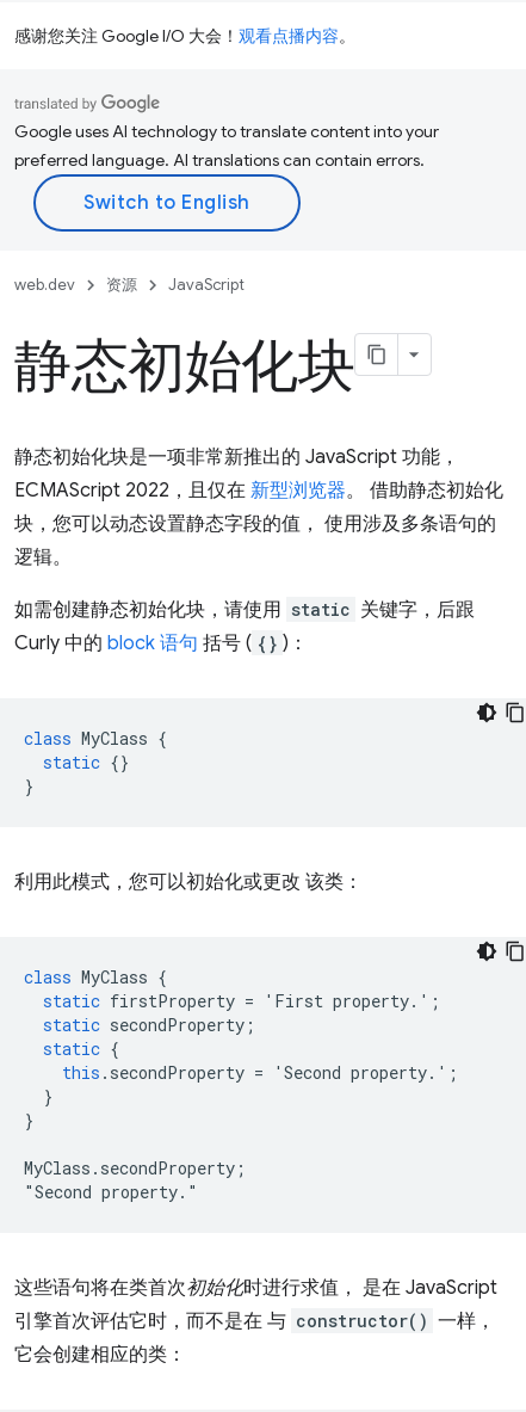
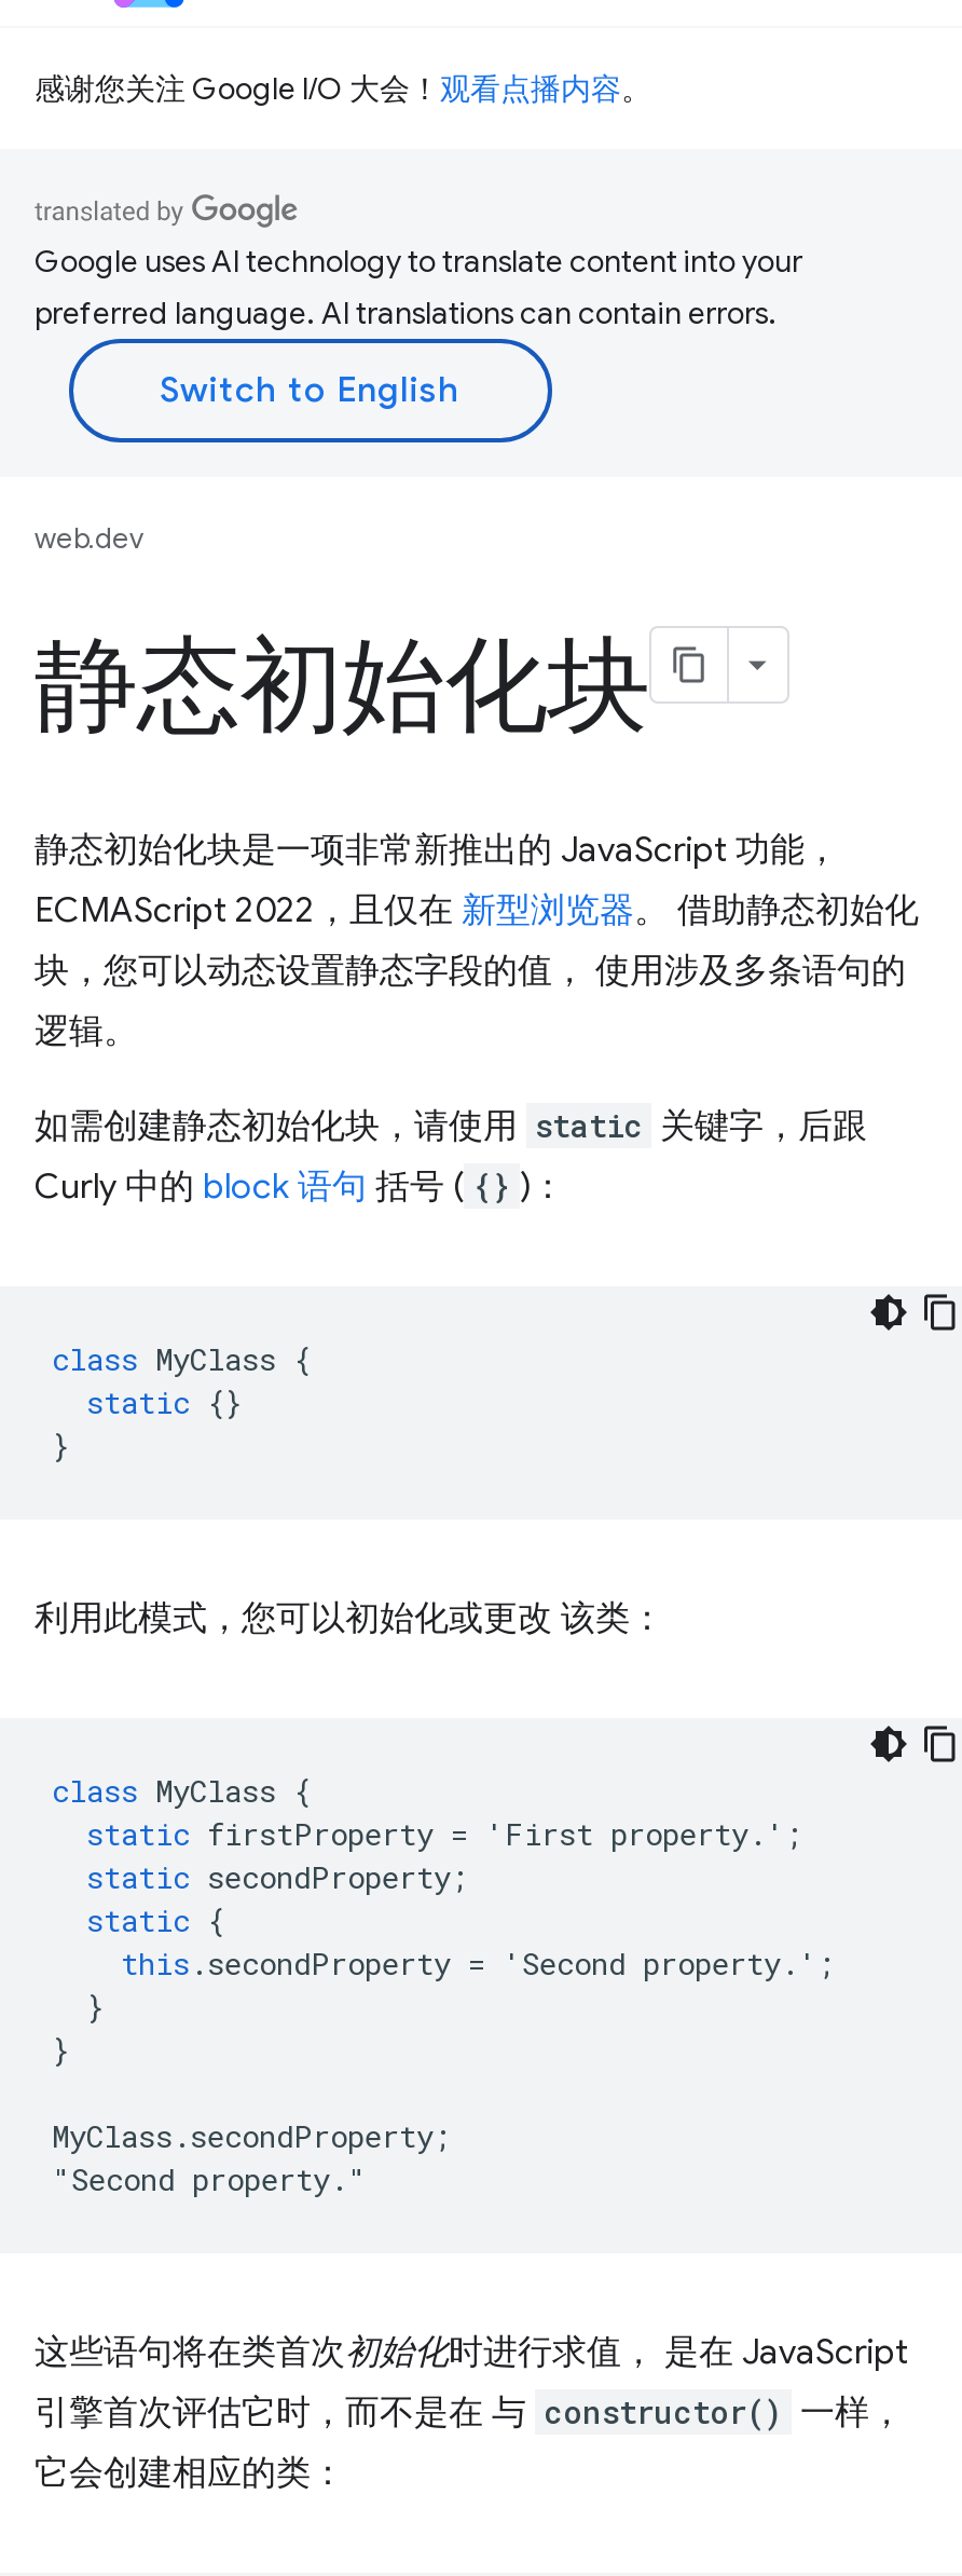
- 资源
- JavaScript
